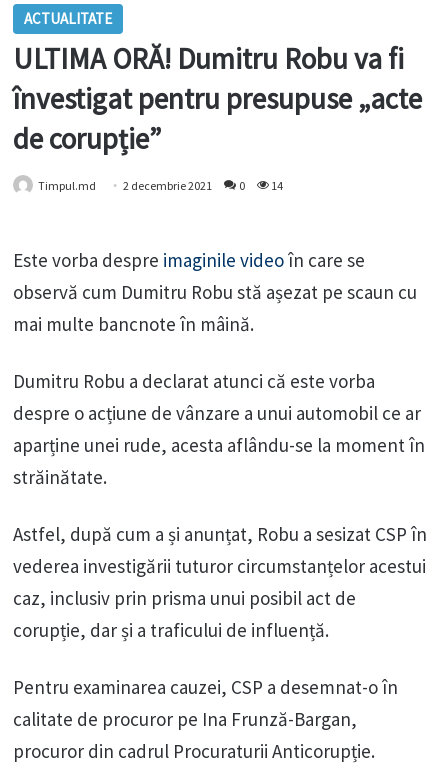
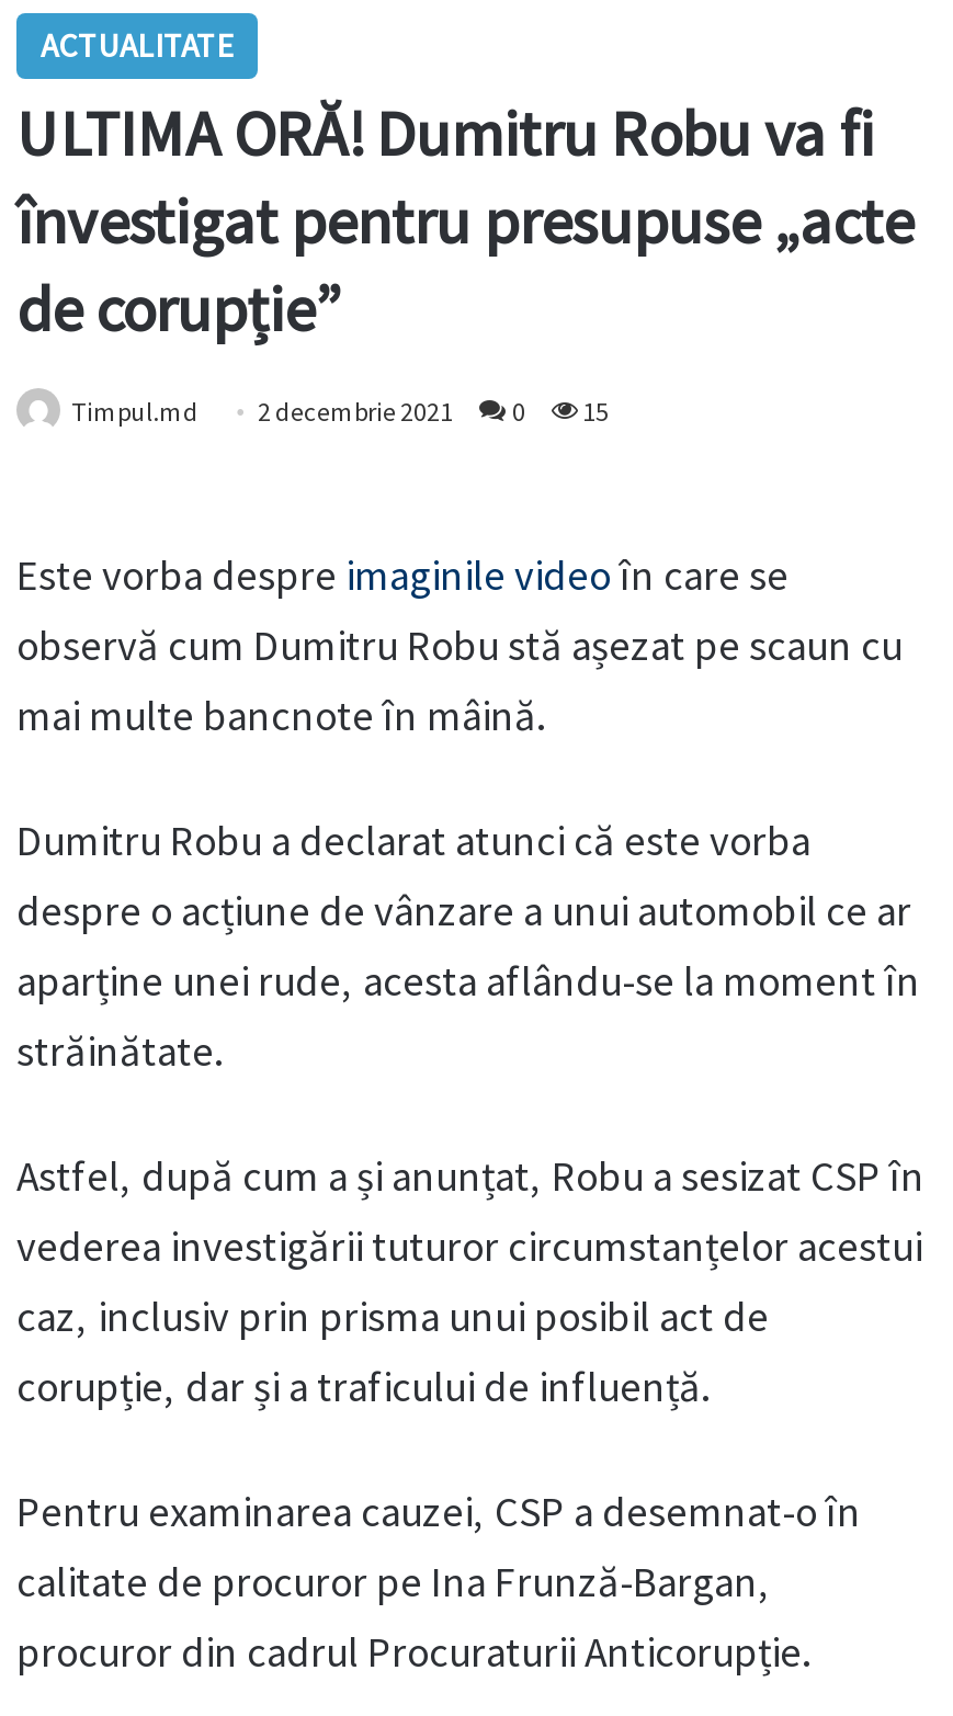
- Timpul.md 2 decembrie 2021 0 14
+ Timpul.md 2 decembrie 2021 0 15
